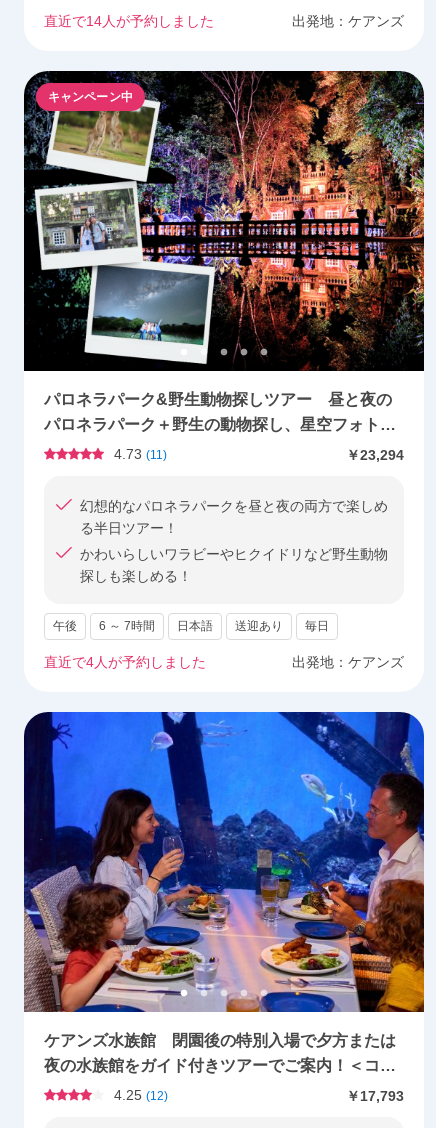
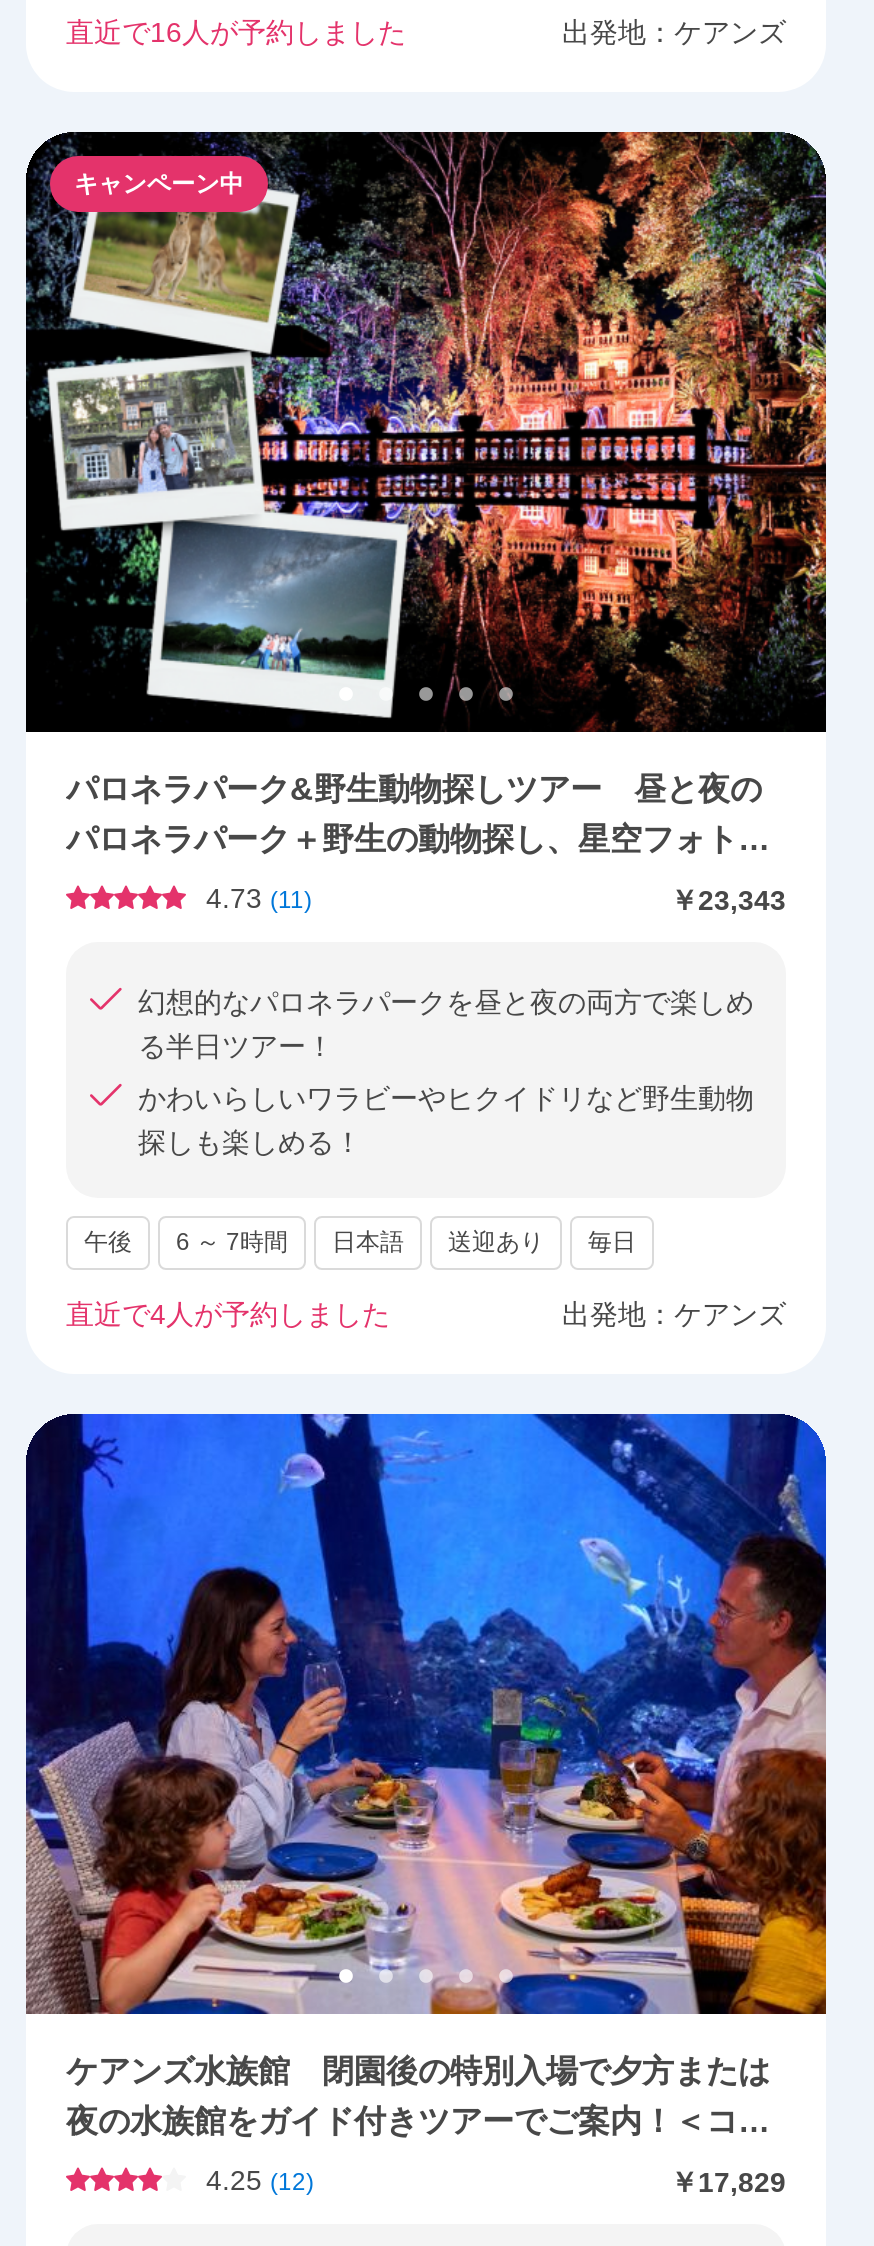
- 直近で14人が予約しました
+ 直近で16人が予約しました

- ￥23,294
+ ￥23,343

- ￥17,793
+ ￥17,829
